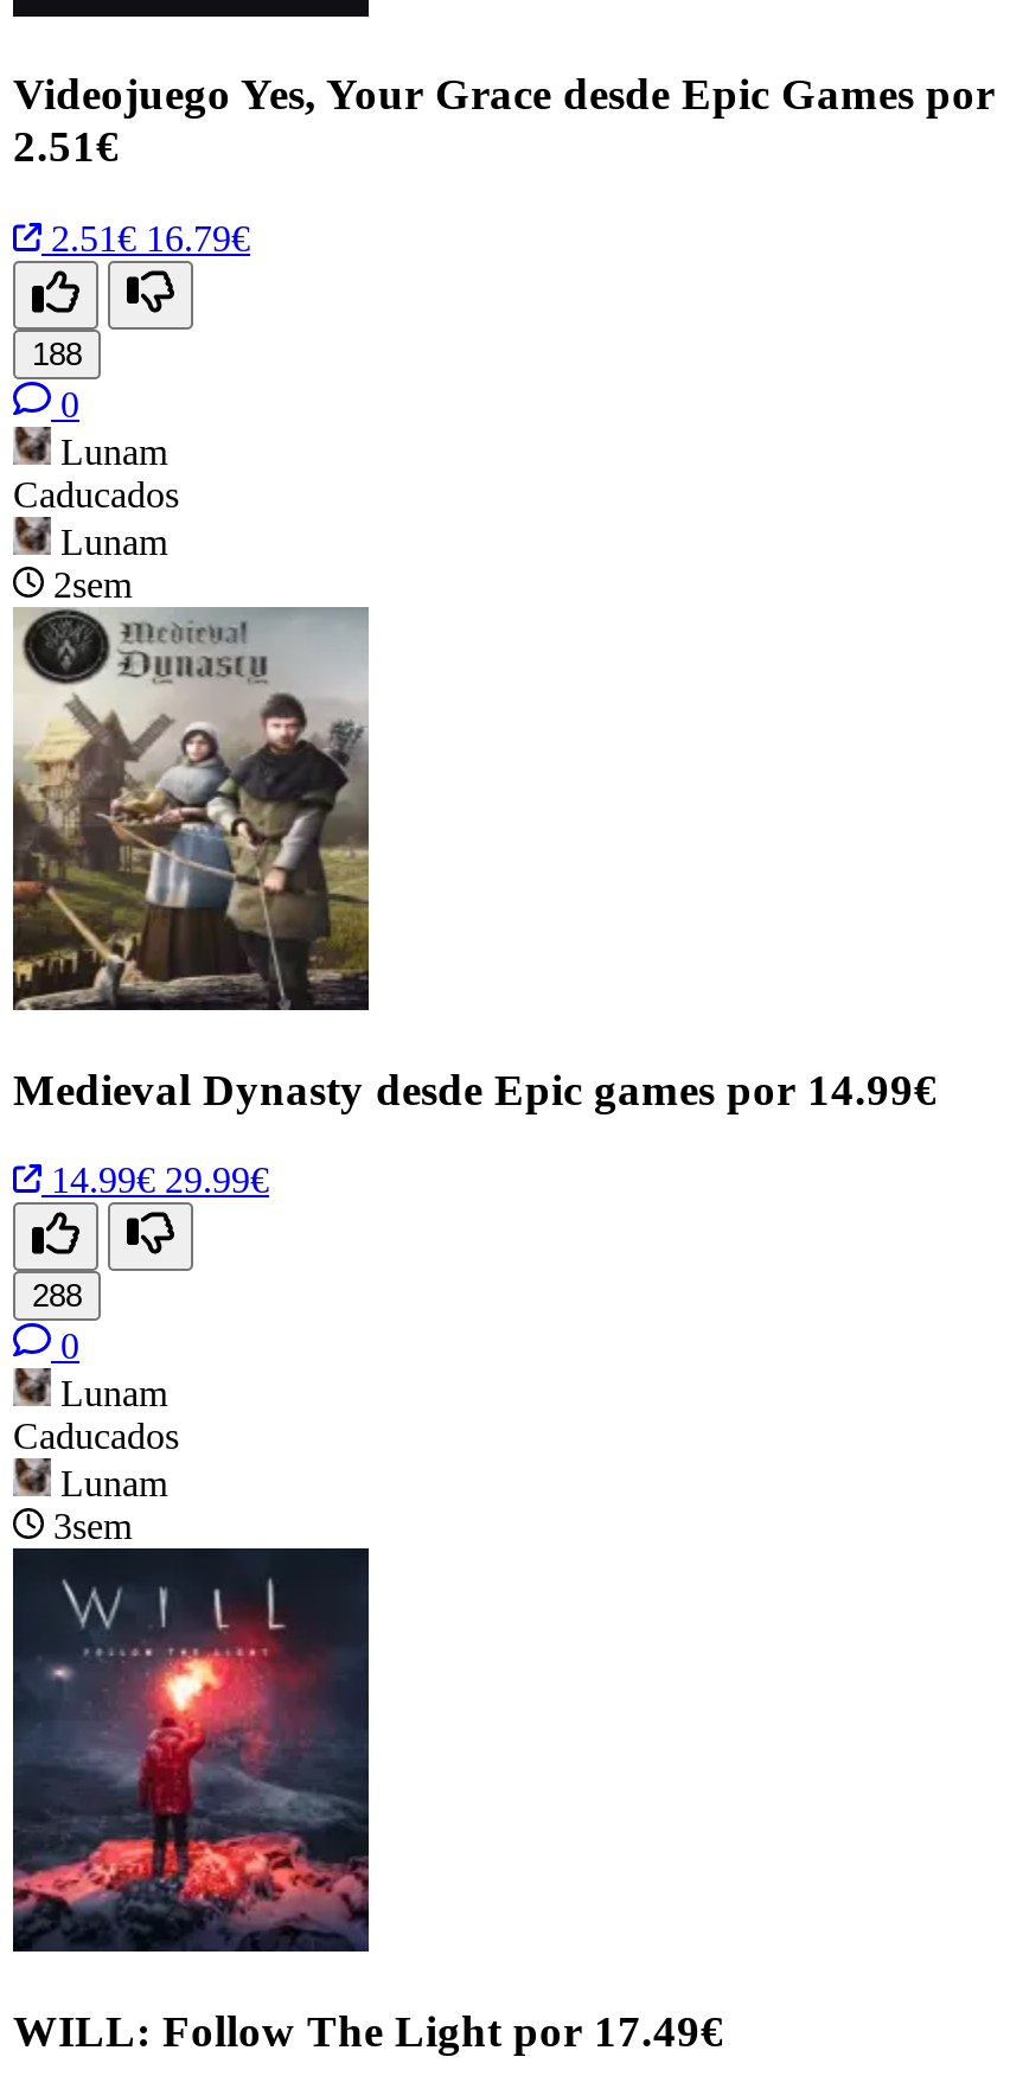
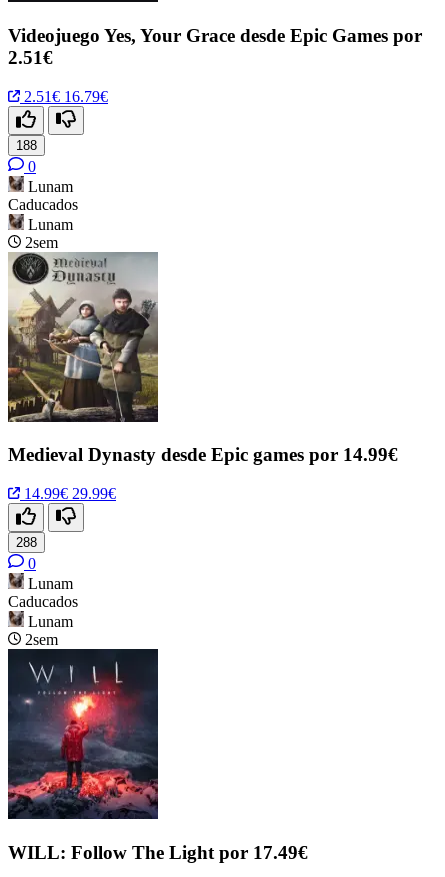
- 3sem
+ 2sem
